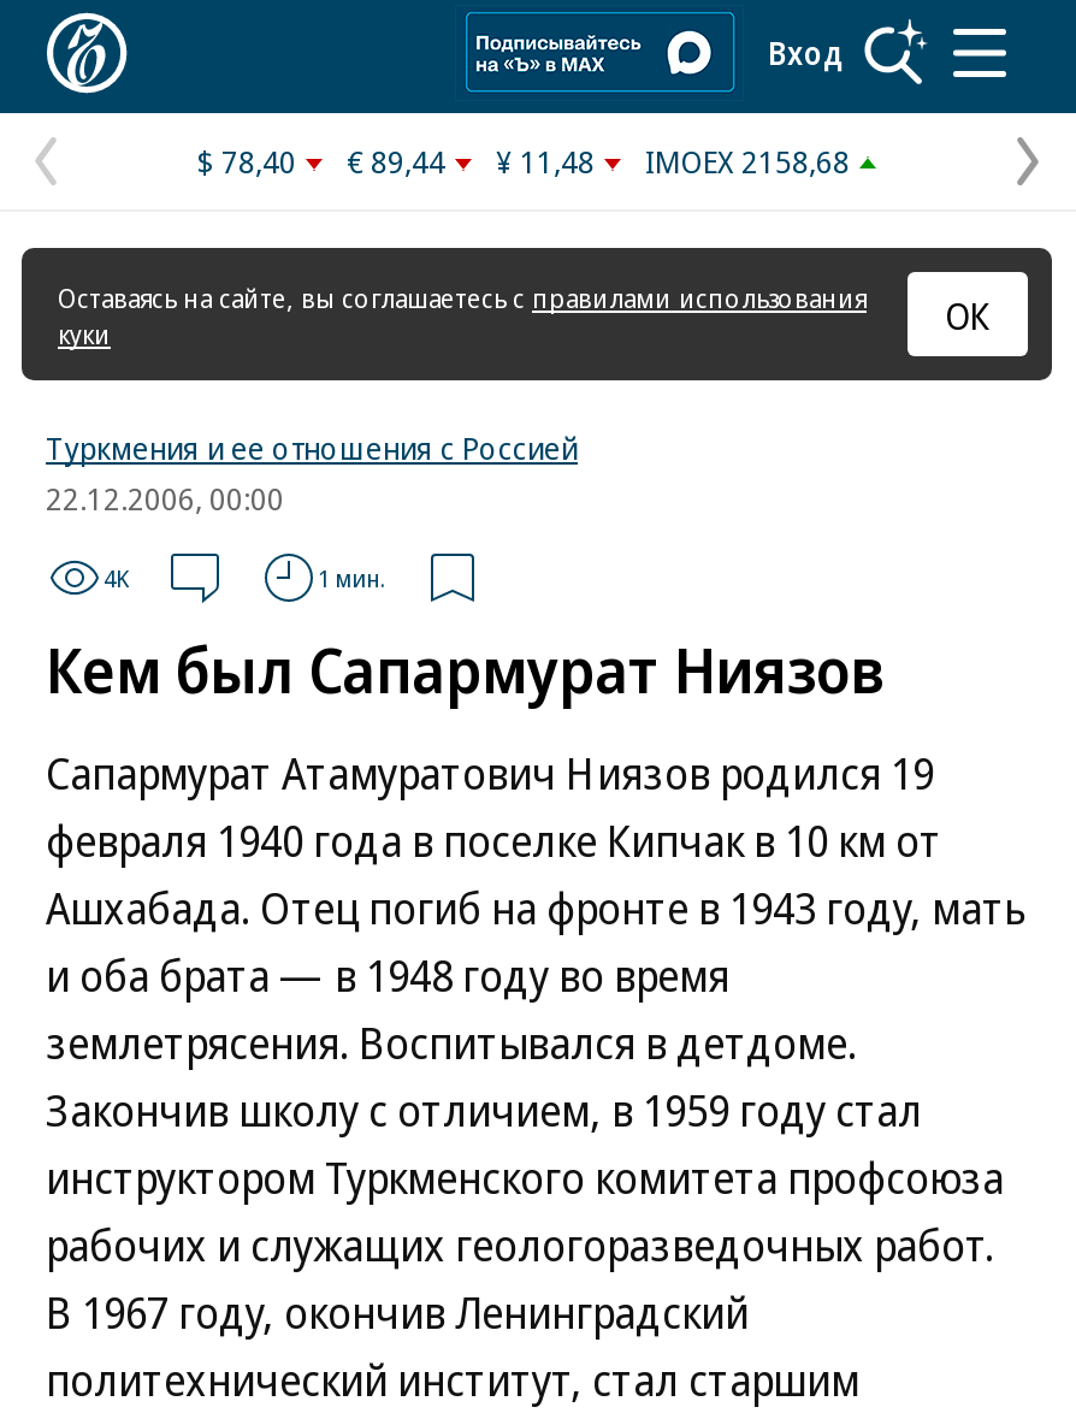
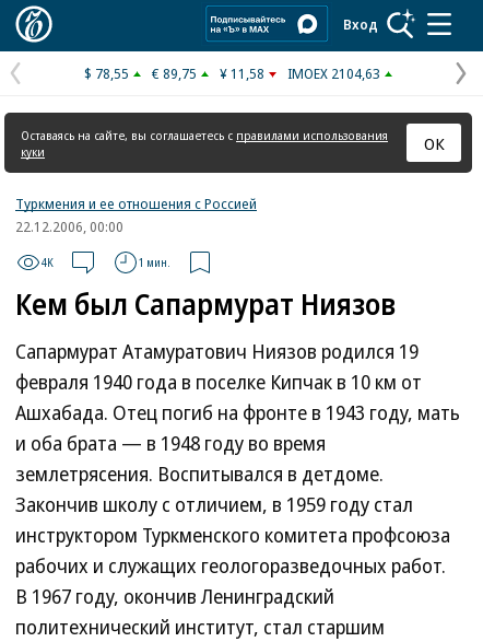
- $ 78,40
+ $ 78,55

- € 89,44
+ € 89,75

- ¥ 11,48
+ ¥ 11,58

- IMOEX 2158,68
+ IMOEX 2104,63
